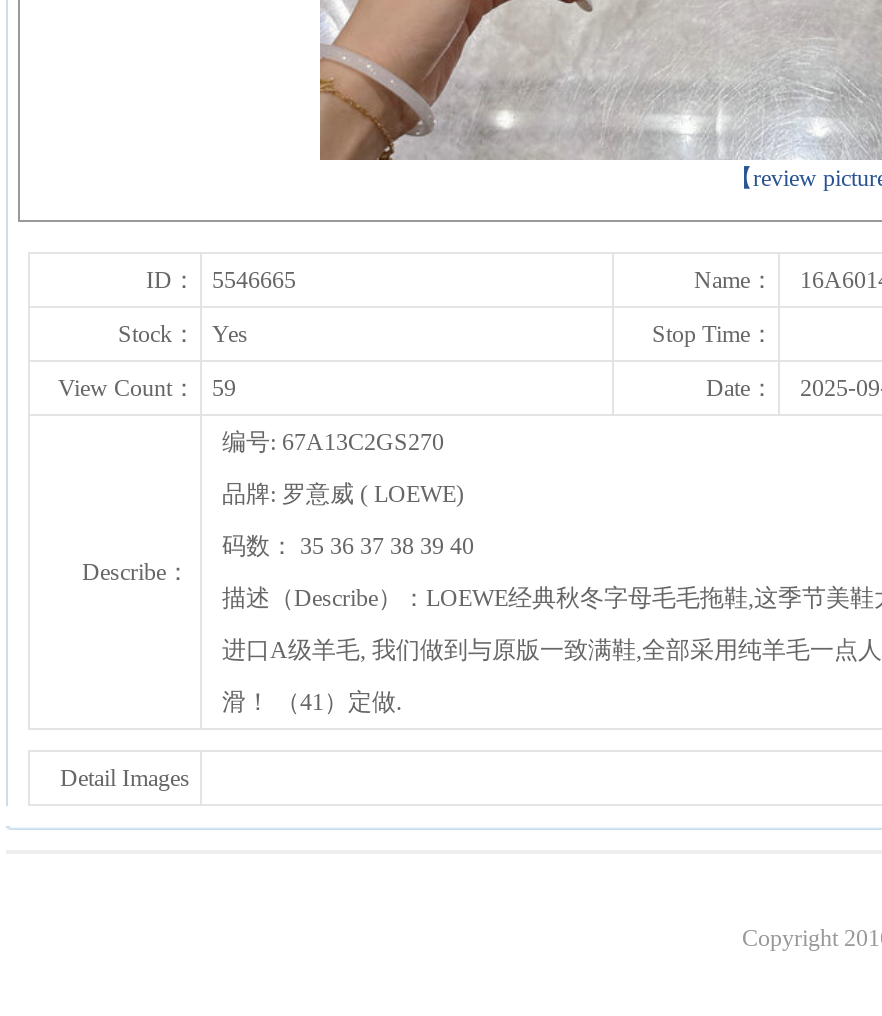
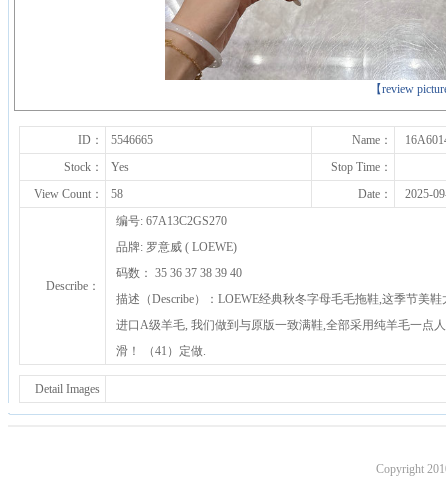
- View Count： 59
+ View Count： 58
